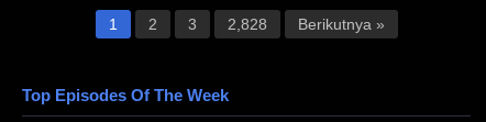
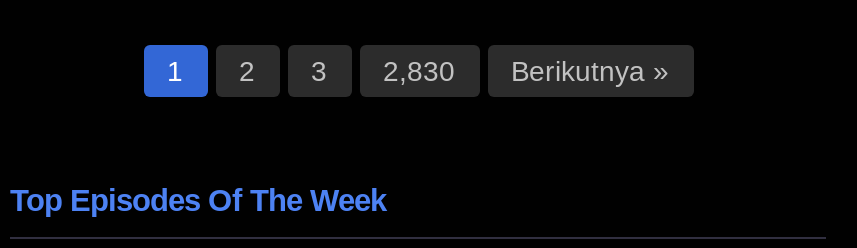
- 1 2 3 2,828 Berikutnya »
+ 1 2 3 2,830 Berikutnya »
